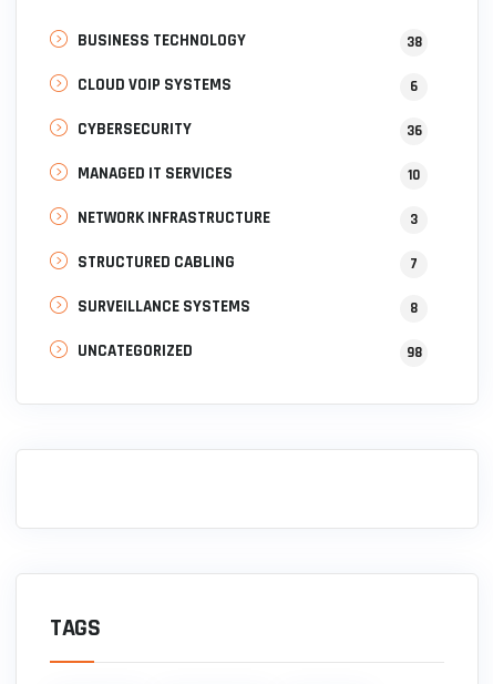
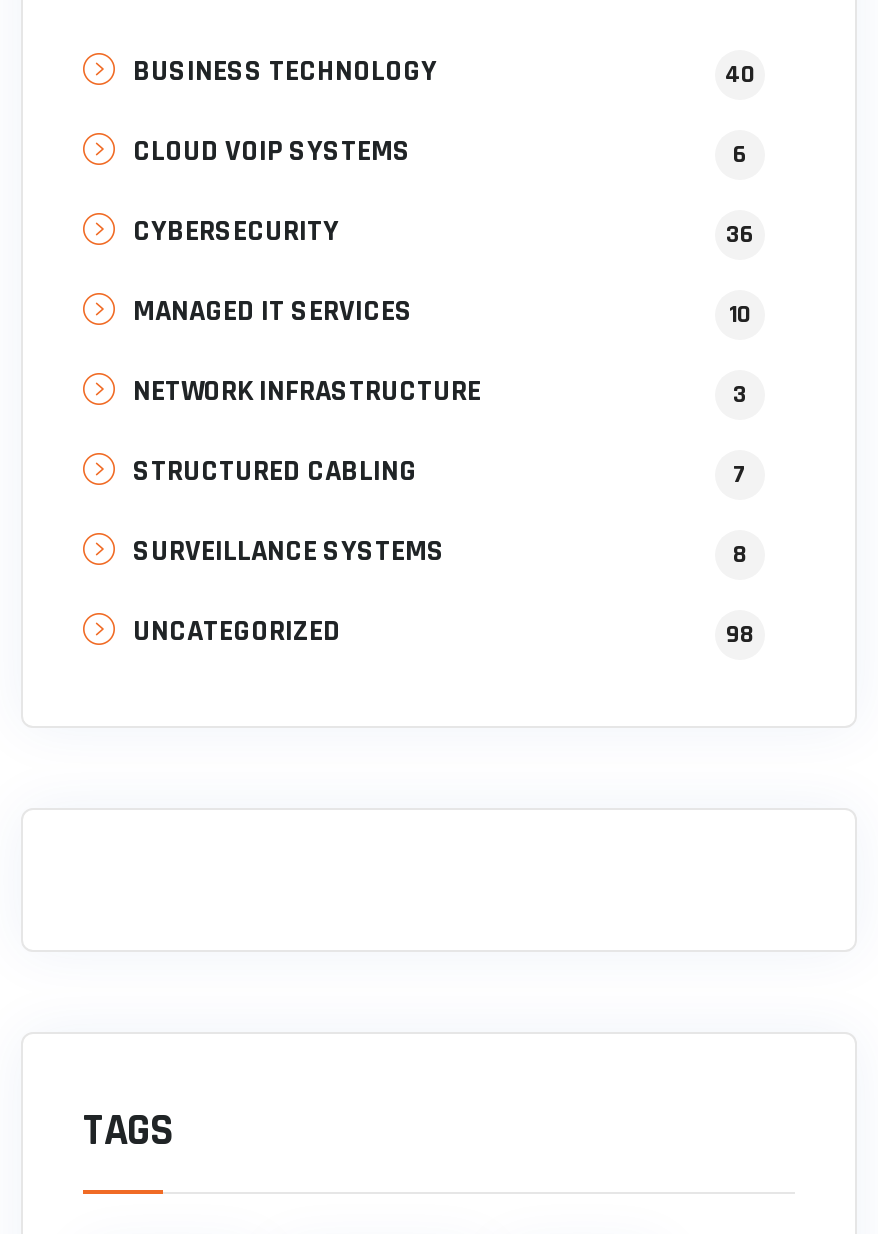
- 38
+ 40
